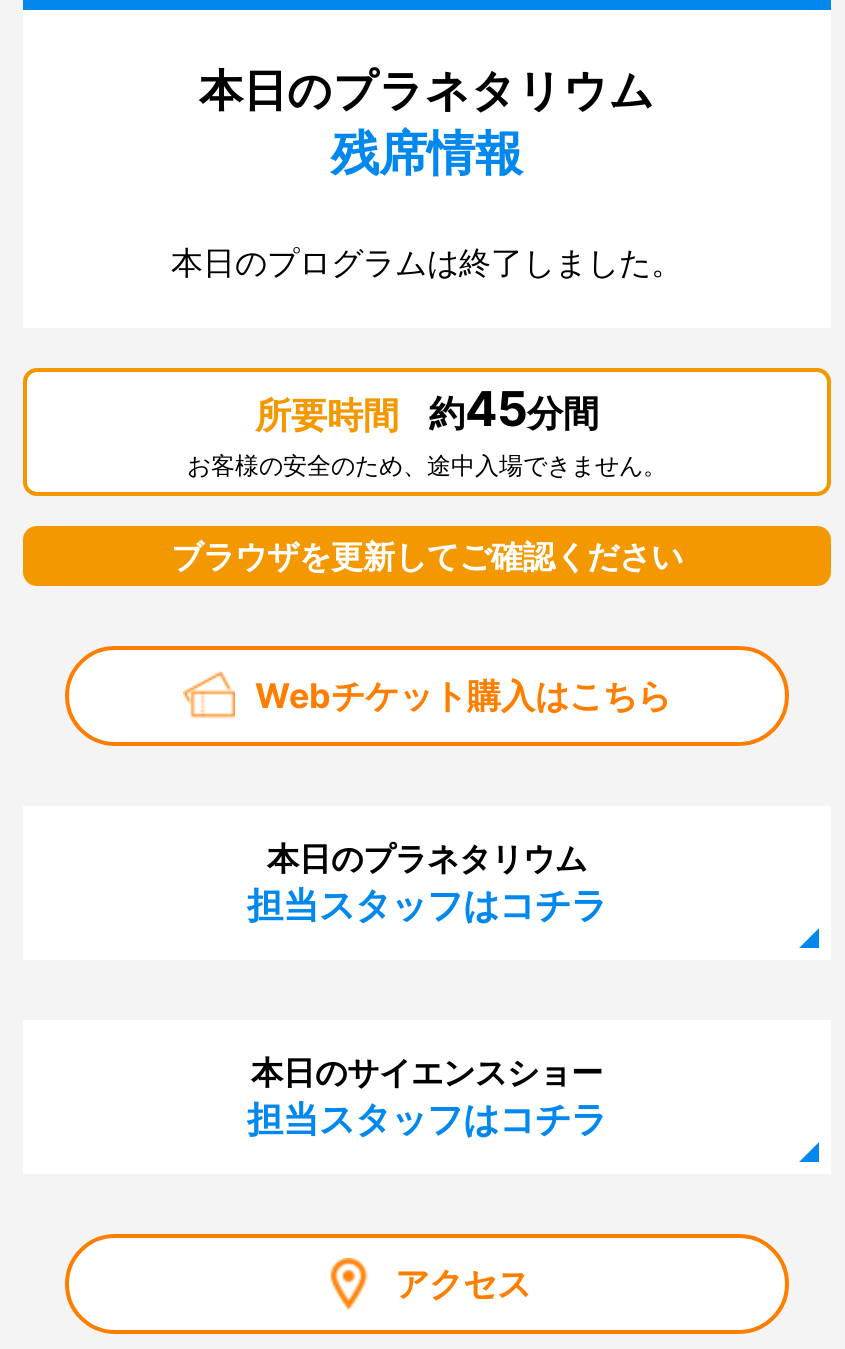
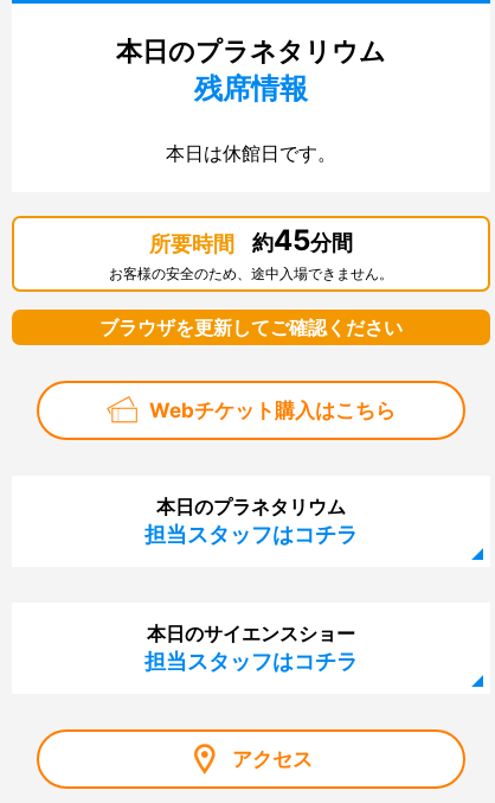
- 本日のプログラムは終了しました。
+ 本日は休館日です。
